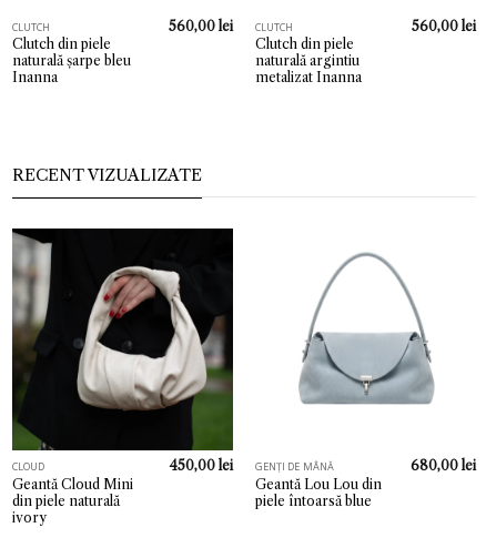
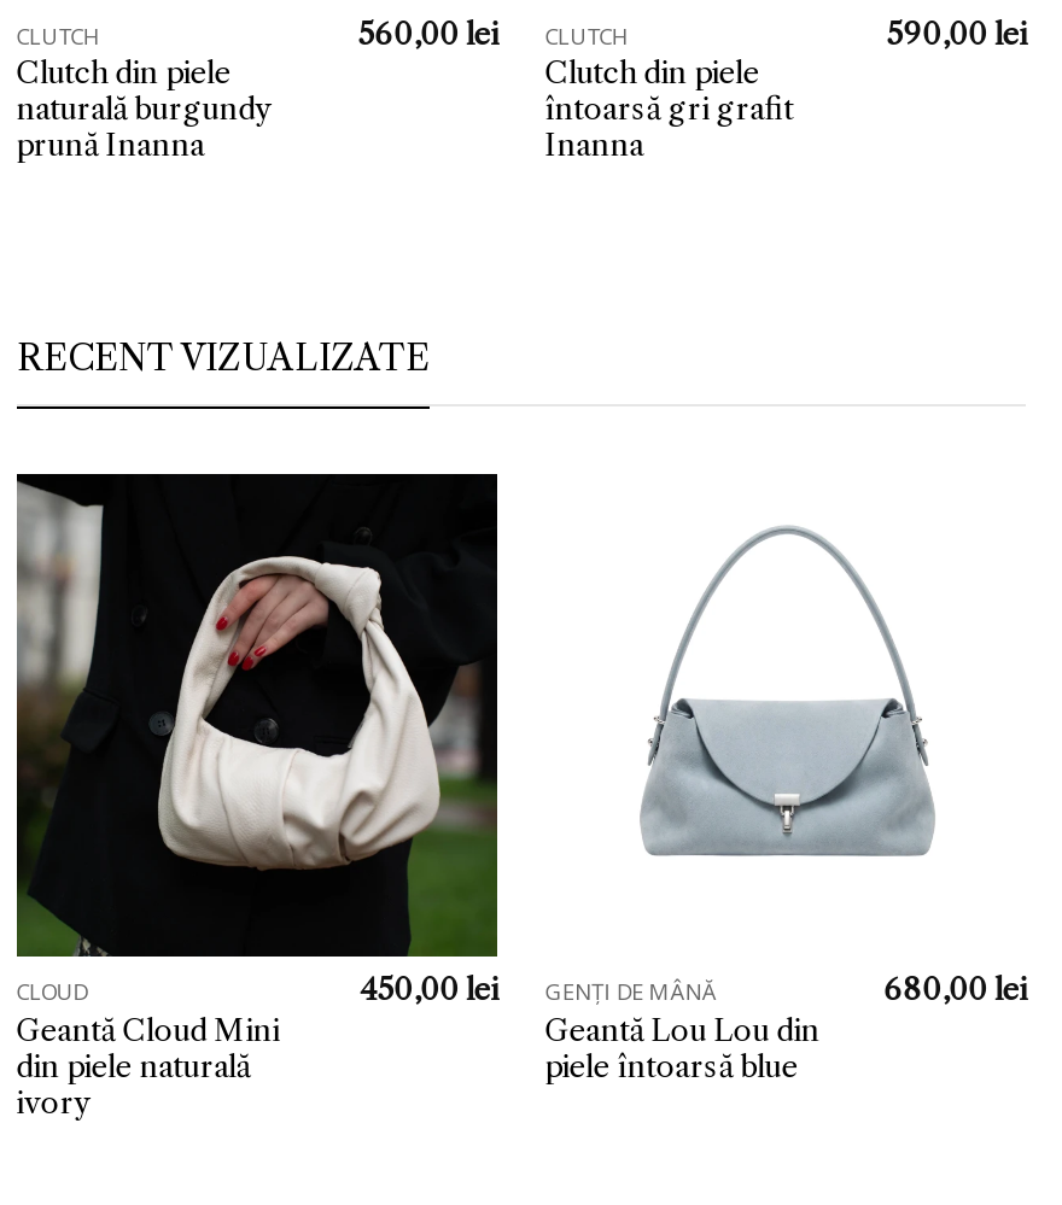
- 560,00 lei
+ 590,00 lei

- naturală șarpe bleu
- Inanna
+ naturală burgundy
+ prună Inanna

- naturală argintiu
- metalizat Inanna
+ întoarsă gri grafit
+ Inanna
